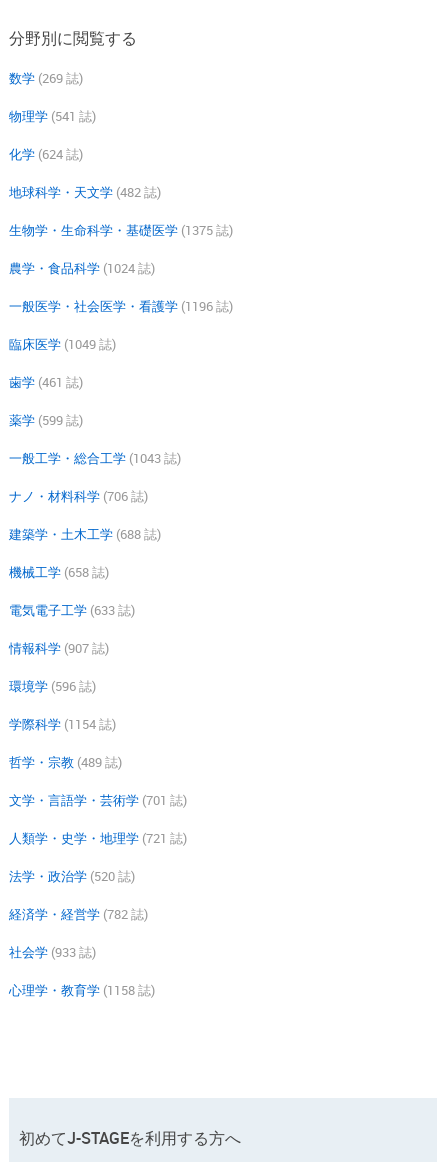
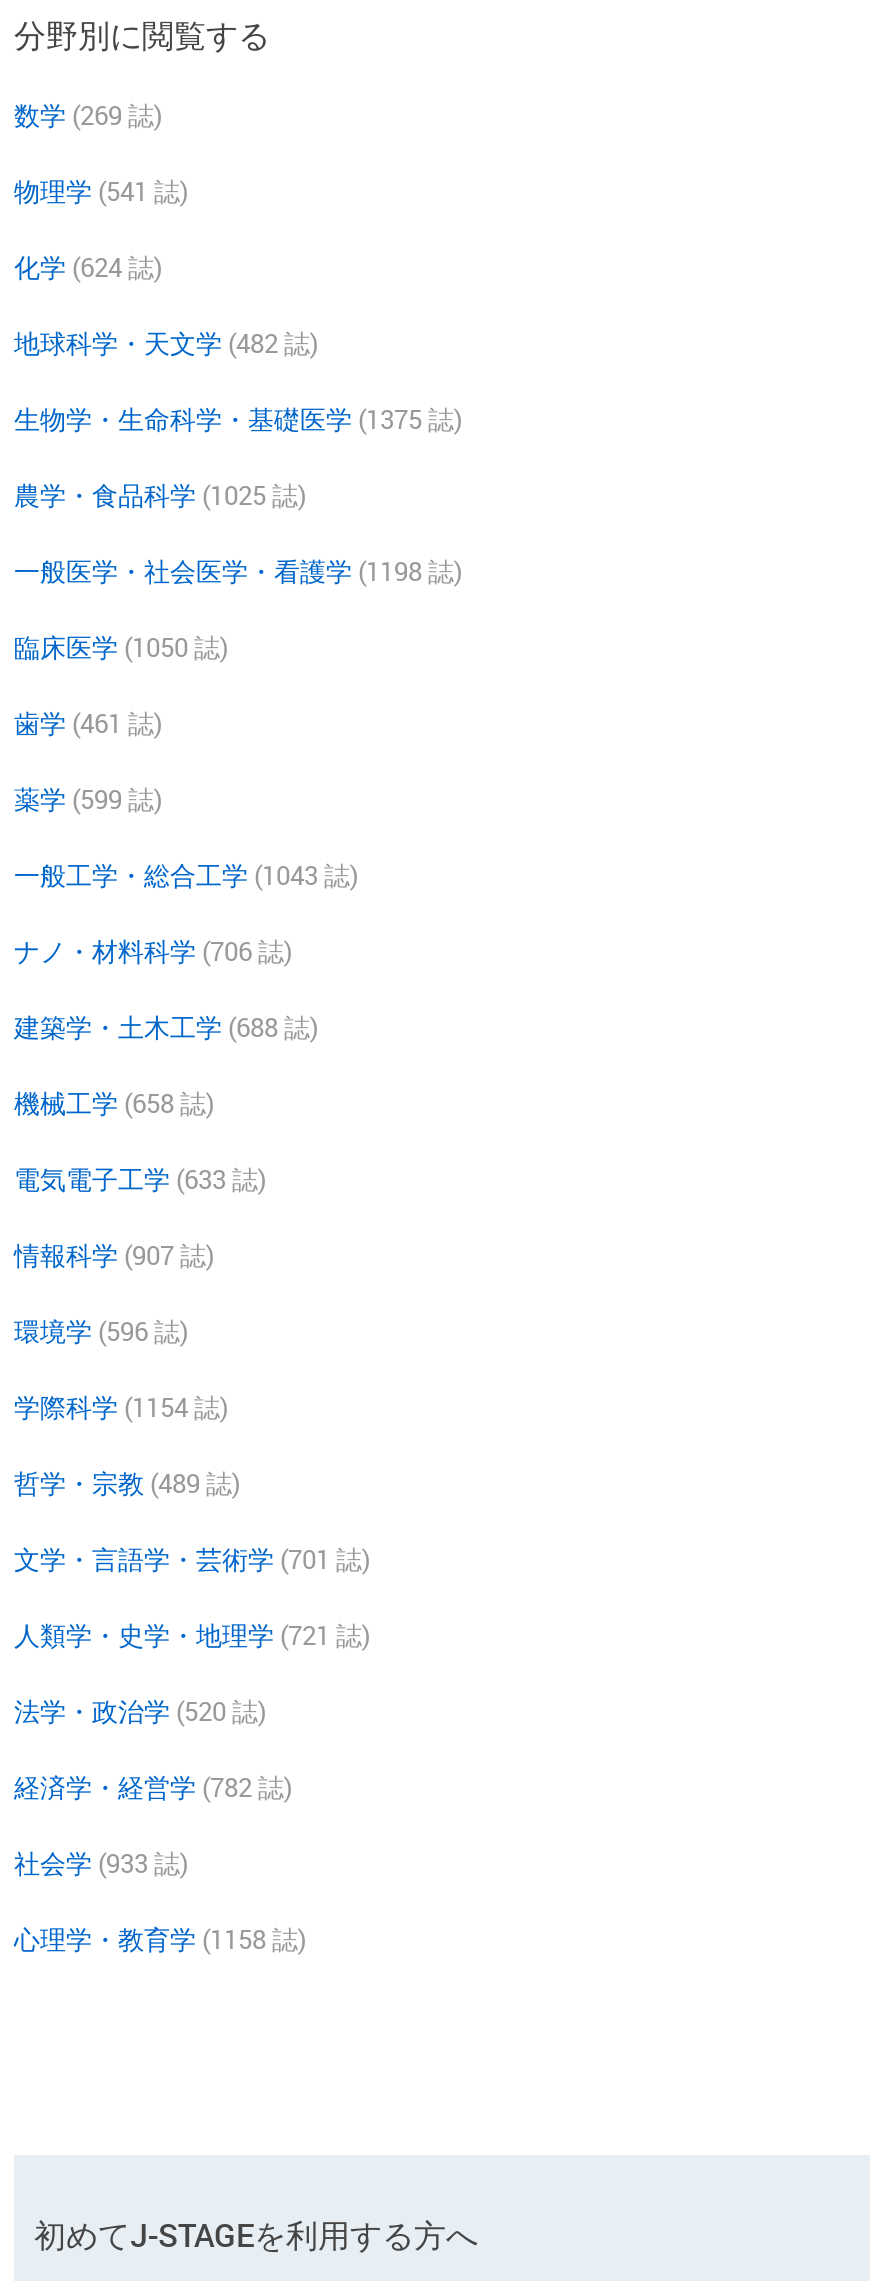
- 農学・食品科学 (1024 誌)
+ 農学・食品科学 (1025 誌)

- 一般医学・社会医学・看護学 (1196 誌)
+ 一般医学・社会医学・看護学 (1198 誌)

- 臨床医学 (1049 誌)
+ 臨床医学 (1050 誌)
